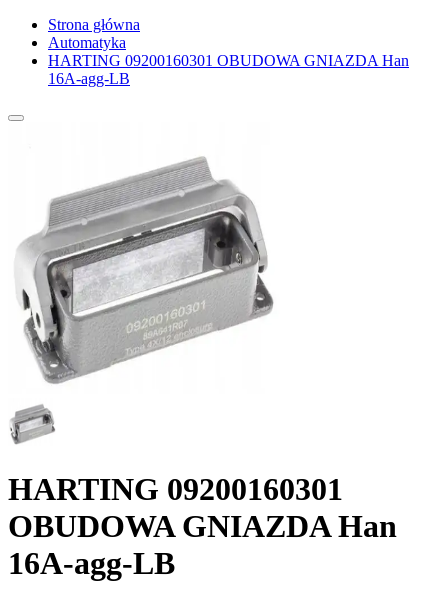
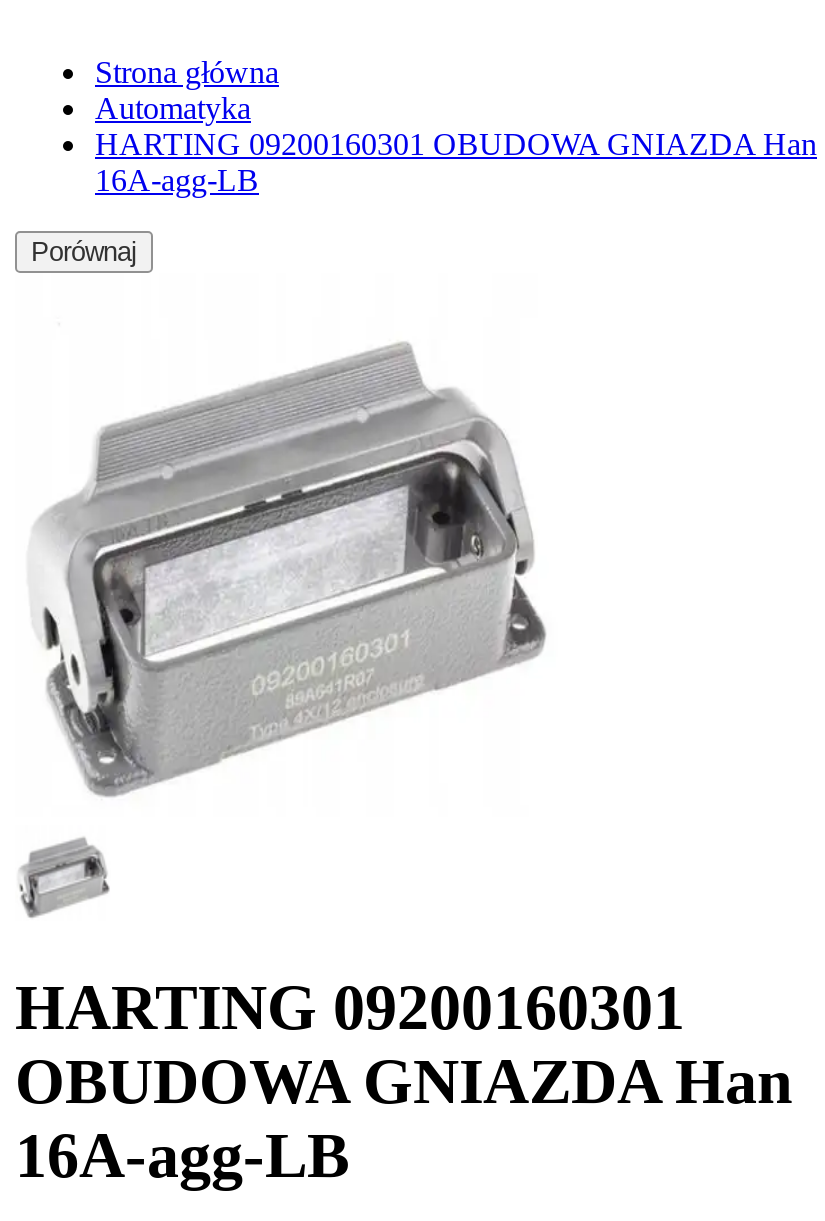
+ Porównaj
